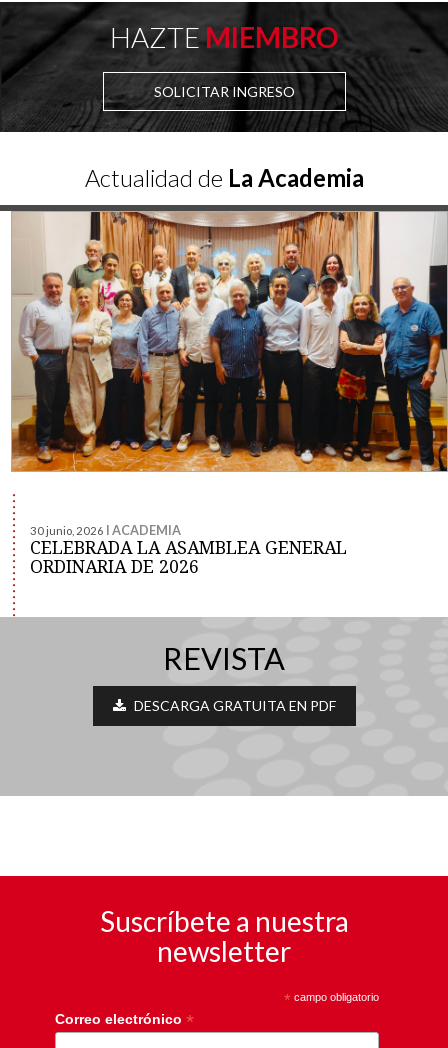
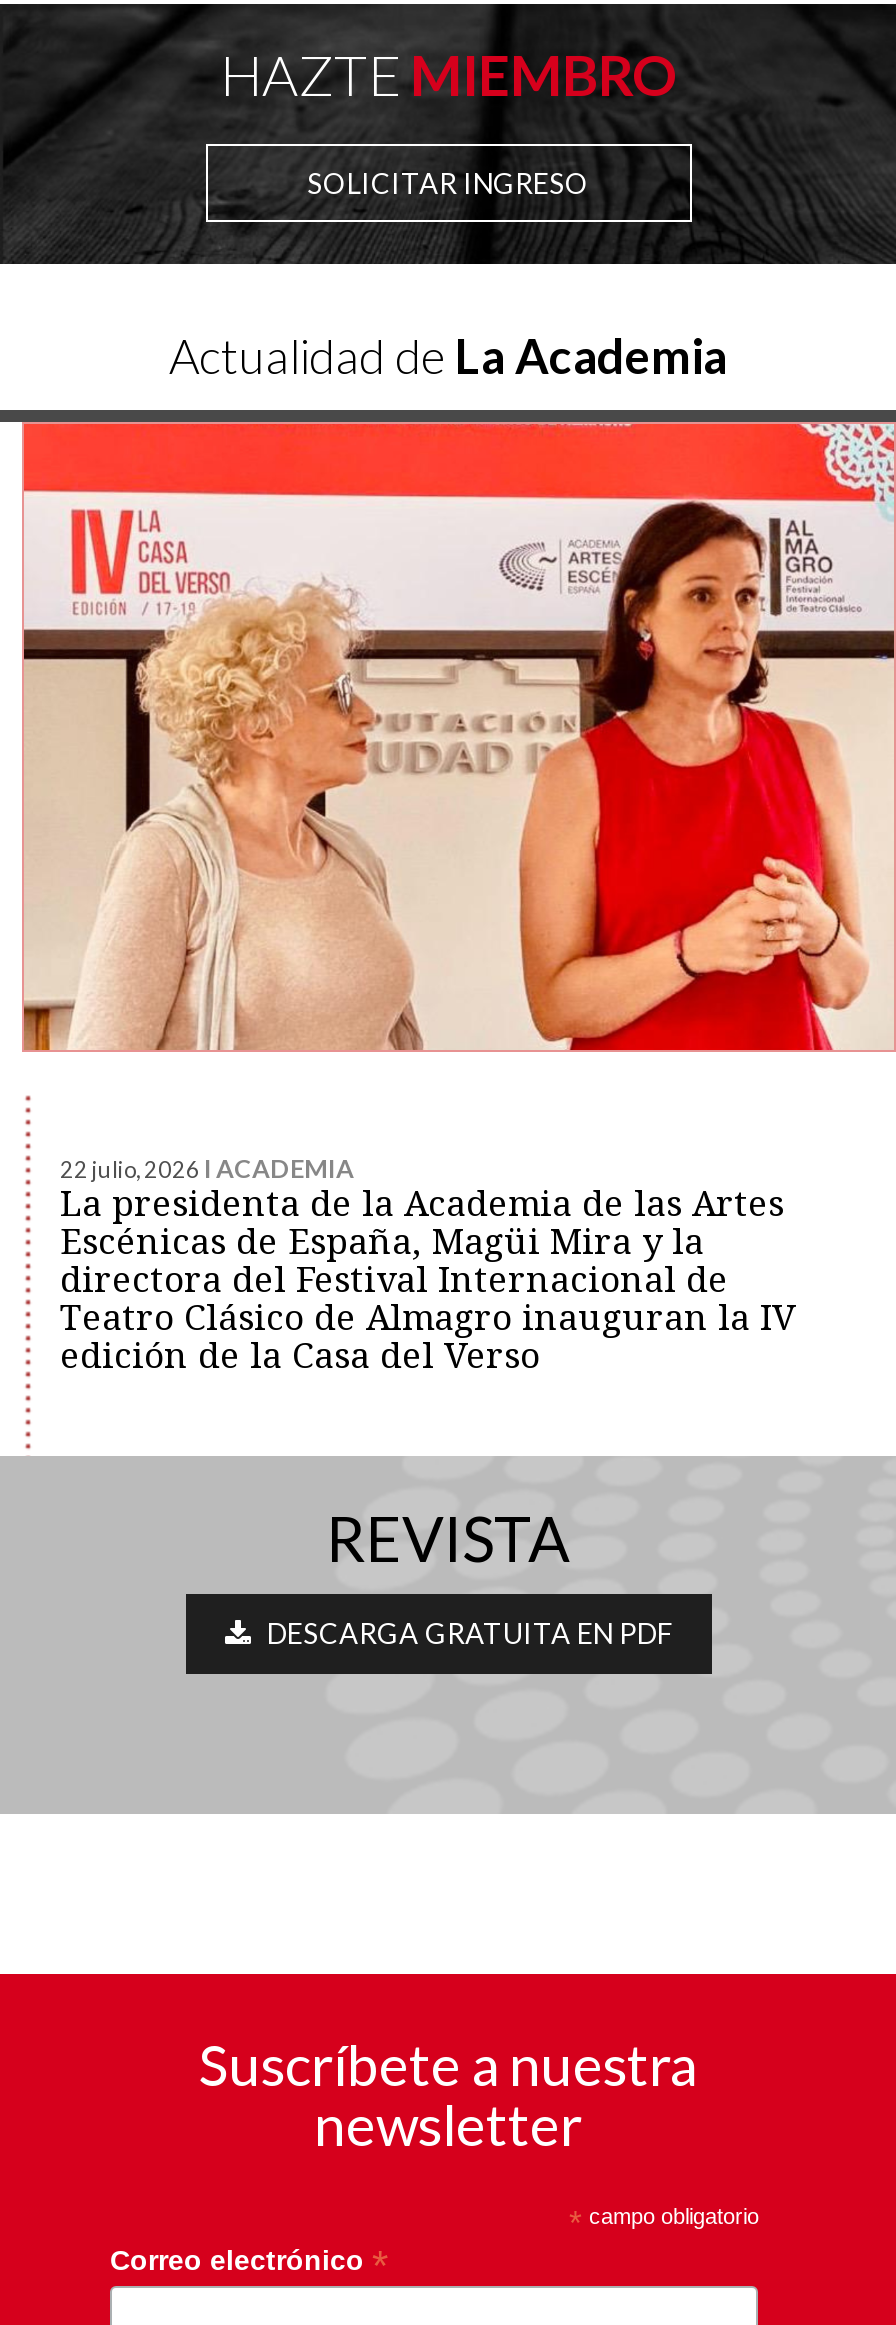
- [image]
+ [image]

- 30 junio, 2026 I ACADEMIA
- CELEBRADA LA ASAMBLEA GENERAL
- ORDINARIA DE 2026
+ 22 julio, 2026 I ACADEMIA
+ La presidenta de la Academia de las Artes
+ Escénicas de España, Magüi Mira y la
+ directora del Festival Internacional de
+ Teatro Clásico de Almagro inauguran la IV
+ edición de la Casa del Verso
